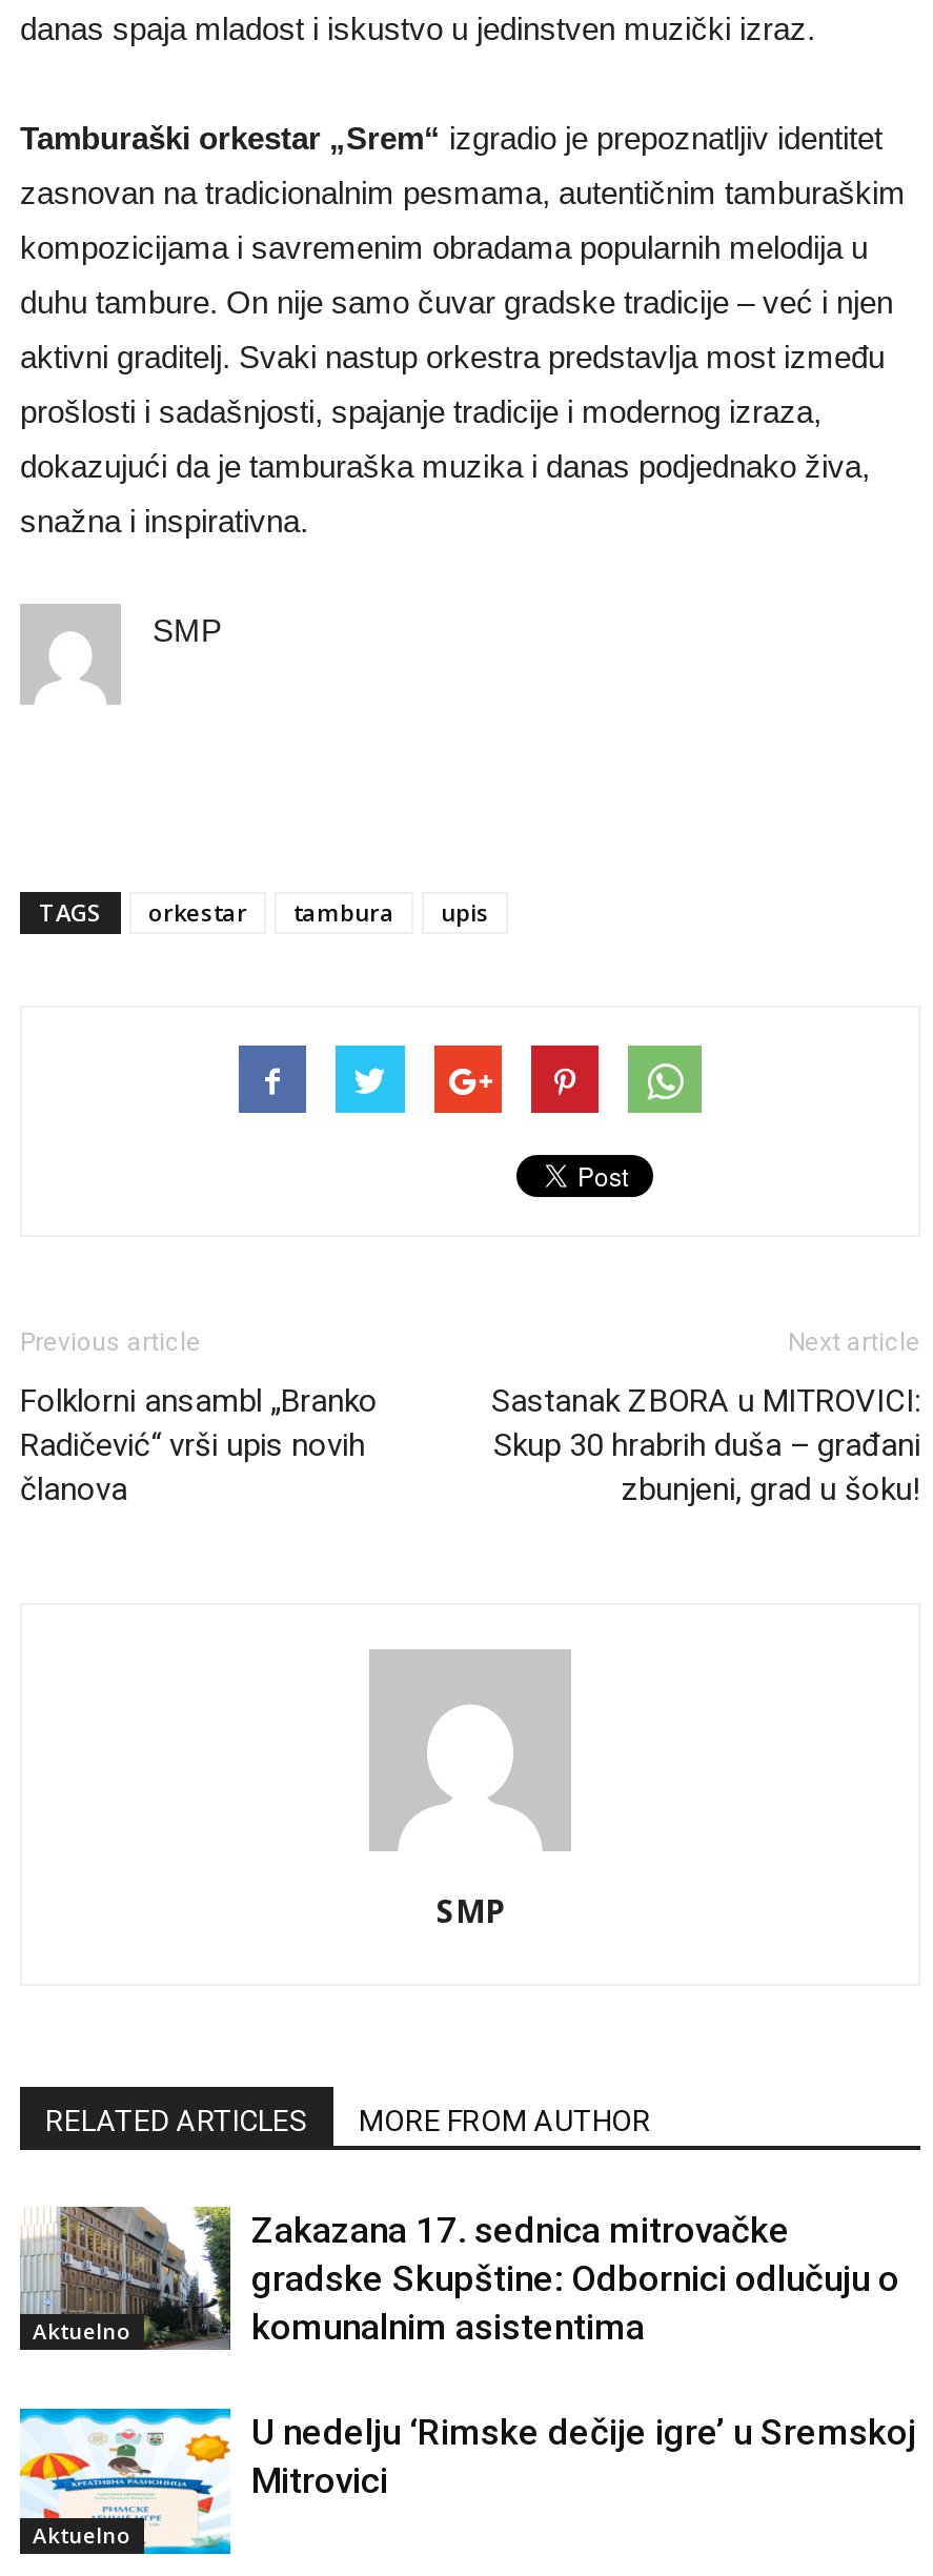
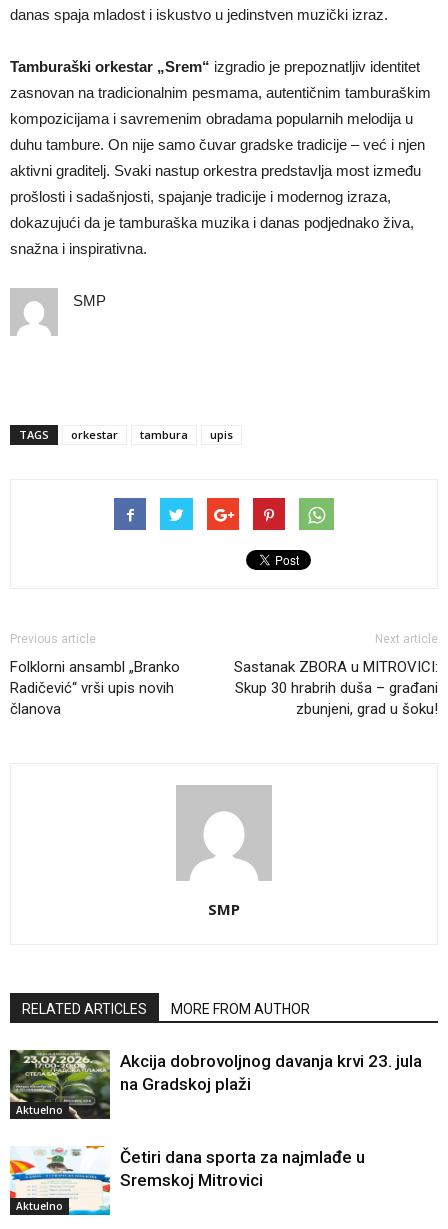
- [image]
- Zakazana 17. sednica mitrovačke
- gradske Skupštine: Odbornici odlučuju o
- komunalnim asistentima
+ [image]
+ Akcija dobrovoljnog davanja krvi 23. jula
+ na Gradskoj plaži

- [image]
- U nedelju ‘Rimske dečije igre’ u Sremskoj
- Mitrovici
+ [image]
+ Četiri dana sporta za najmlađe u
+ Sremskoj Mitrovici
